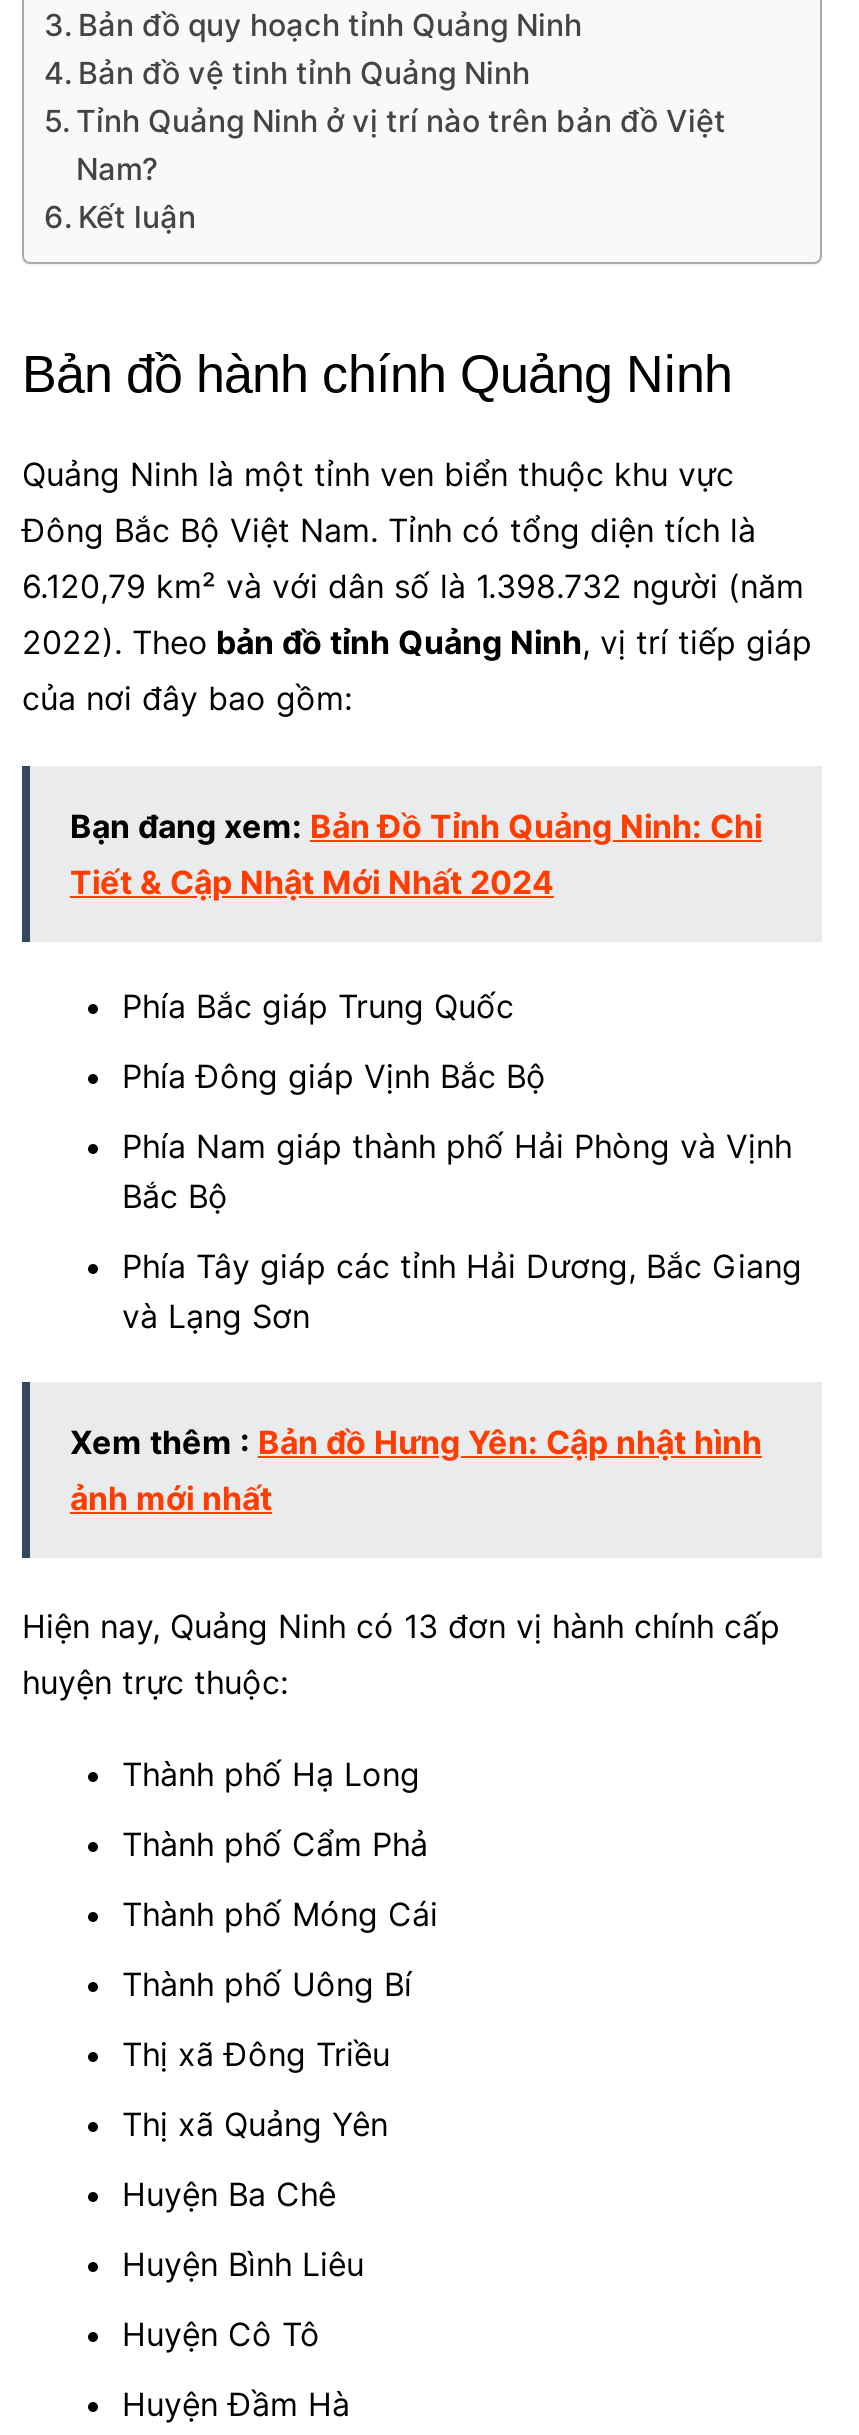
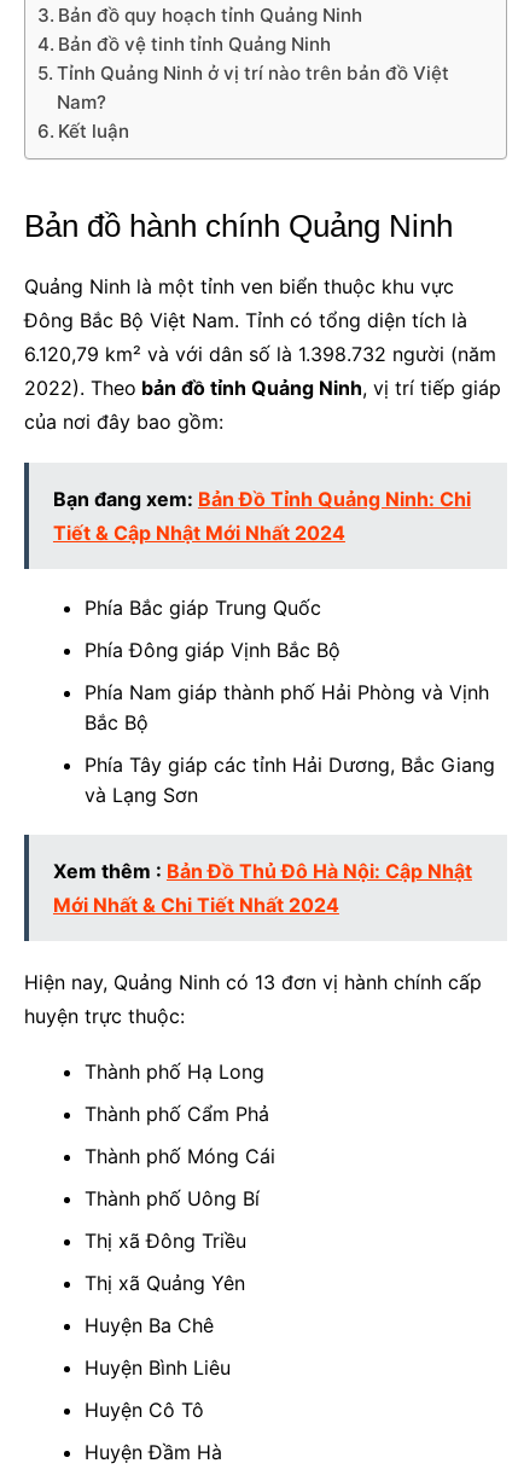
- Xem thêm : Bản đồ Hưng Yên: Cập nhật hình
- ảnh mới nhất
+ Xem thêm : Bản Đồ Thủ Đô Hà Nội: Cập Nhật
+ Mới Nhất & Chi Tiết Nhất 2024
